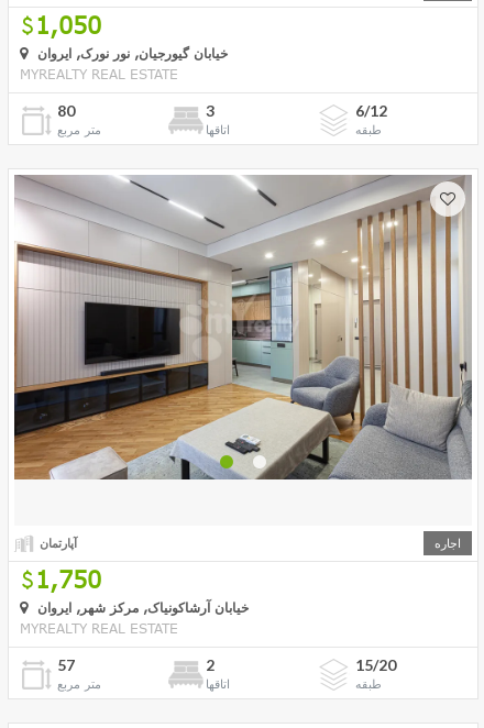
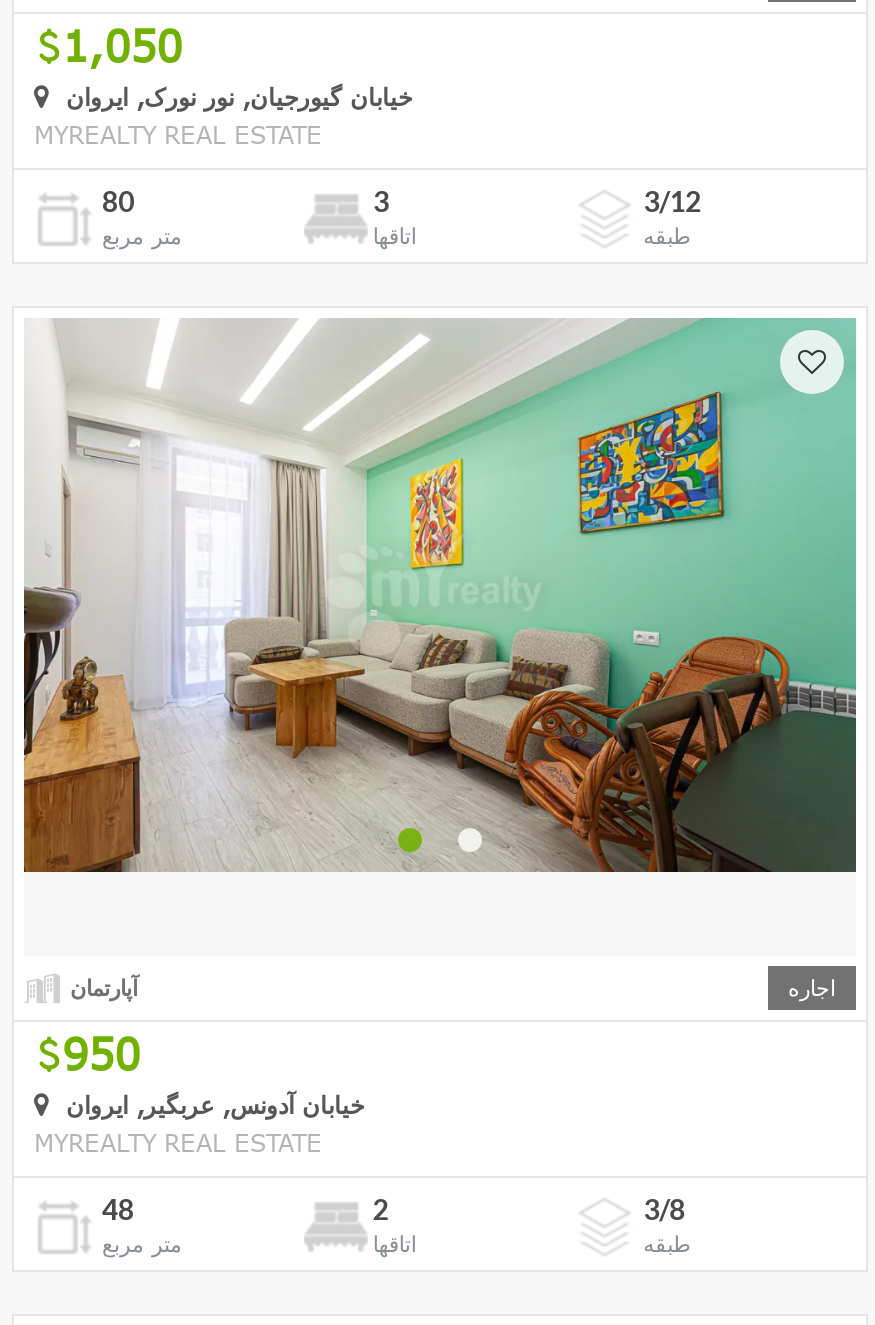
- 6/12
+ 3/12

- [image]
+ [image]

- 1,750
- خیابان آرشاکونیاک, مرکز شهر, ایروان
+ 950
+ خیابان آدونس, عربگیر, ایروان

- 57
+ 48

- 15/20
+ 3/8
